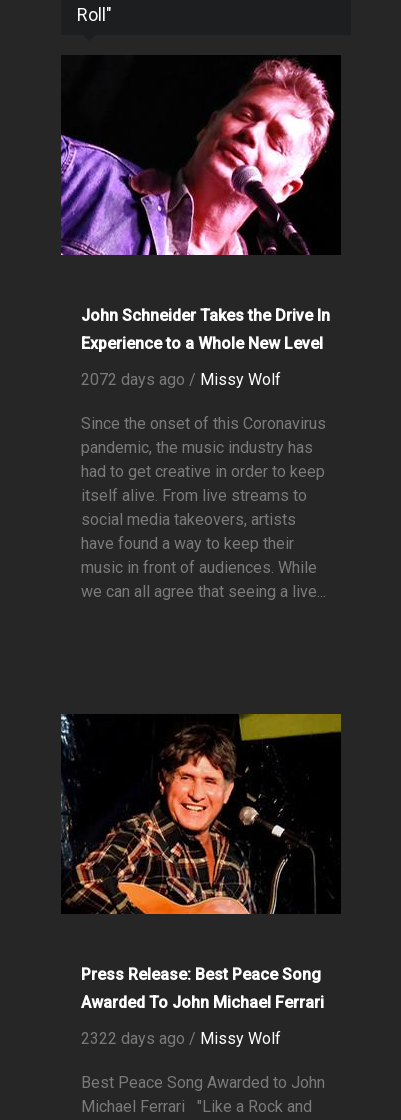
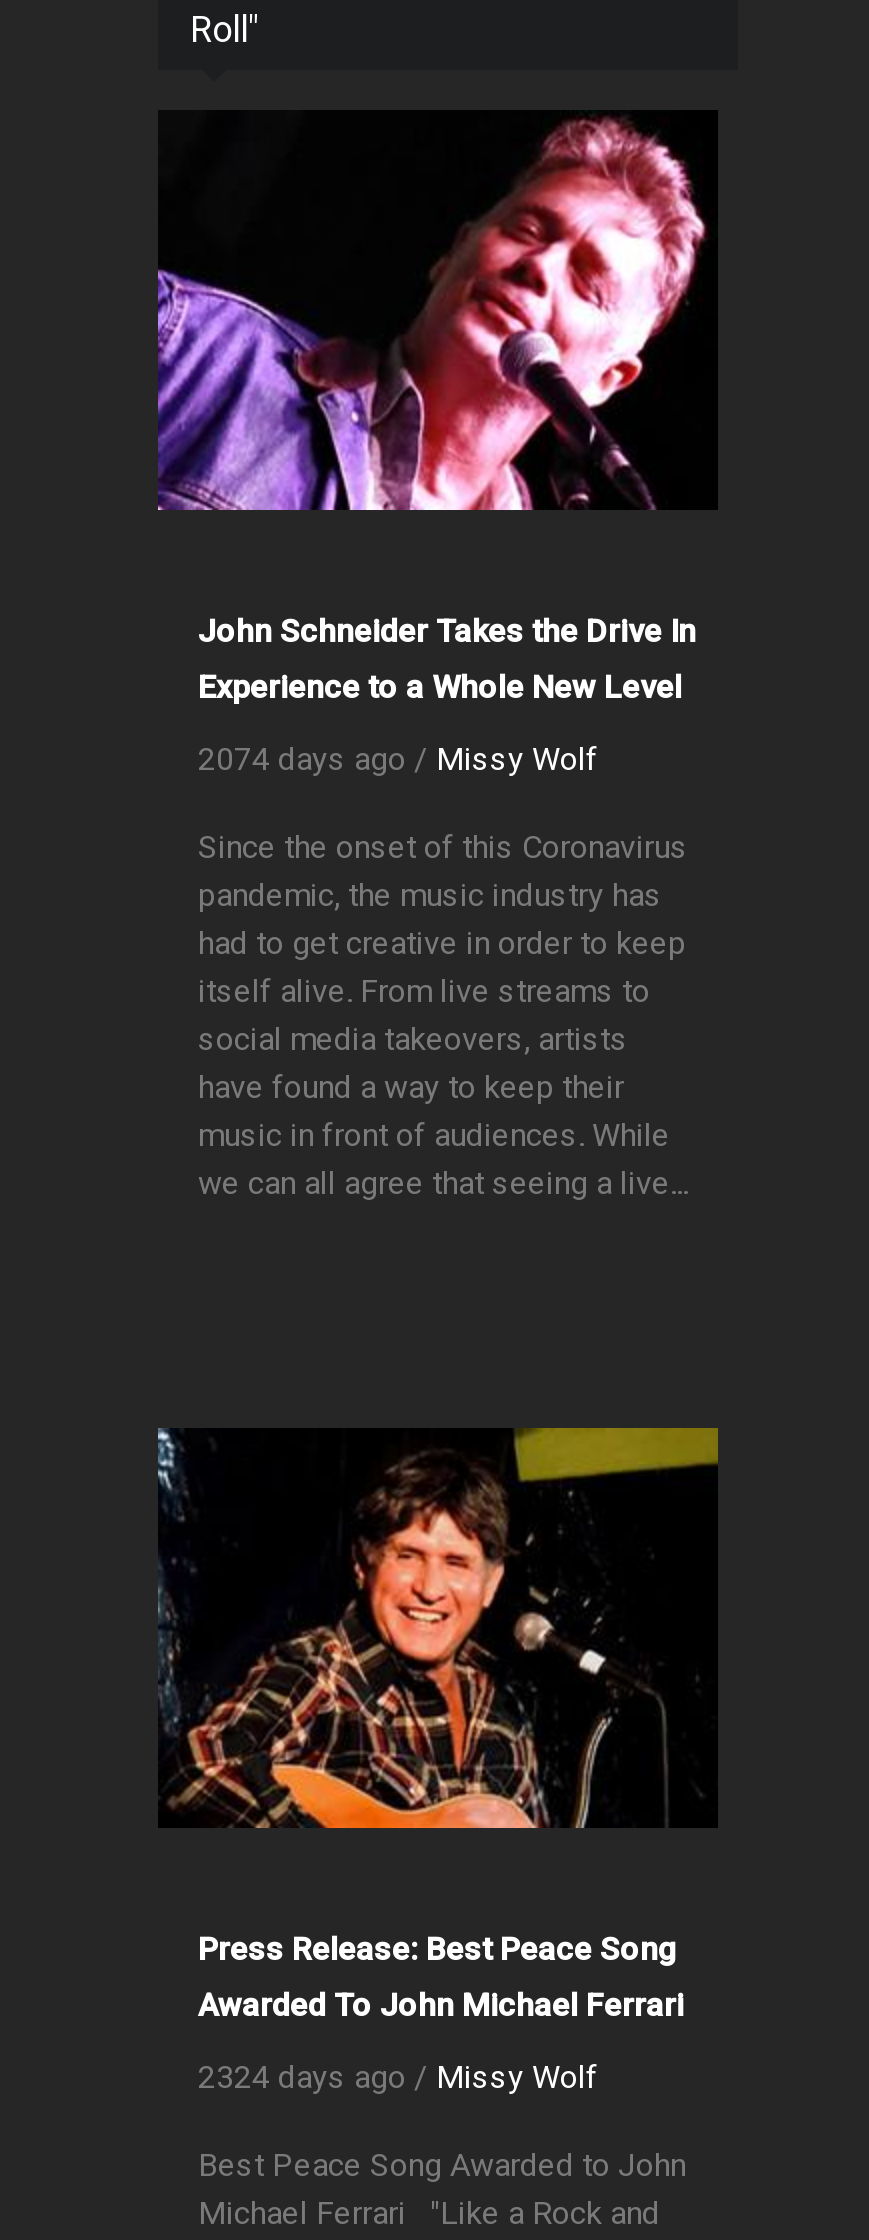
- 2072 days ago / Missy Wolf
+ 2074 days ago / Missy Wolf

- 2322 days ago / Missy Wolf
+ 2324 days ago / Missy Wolf
